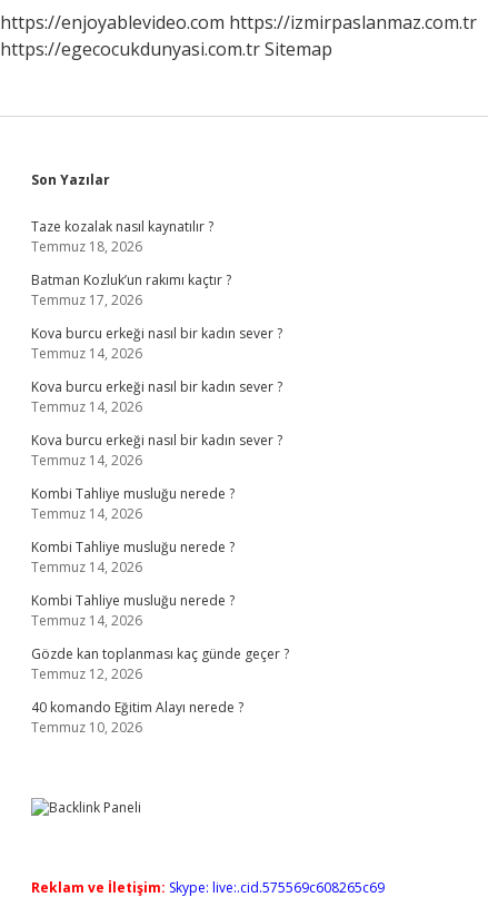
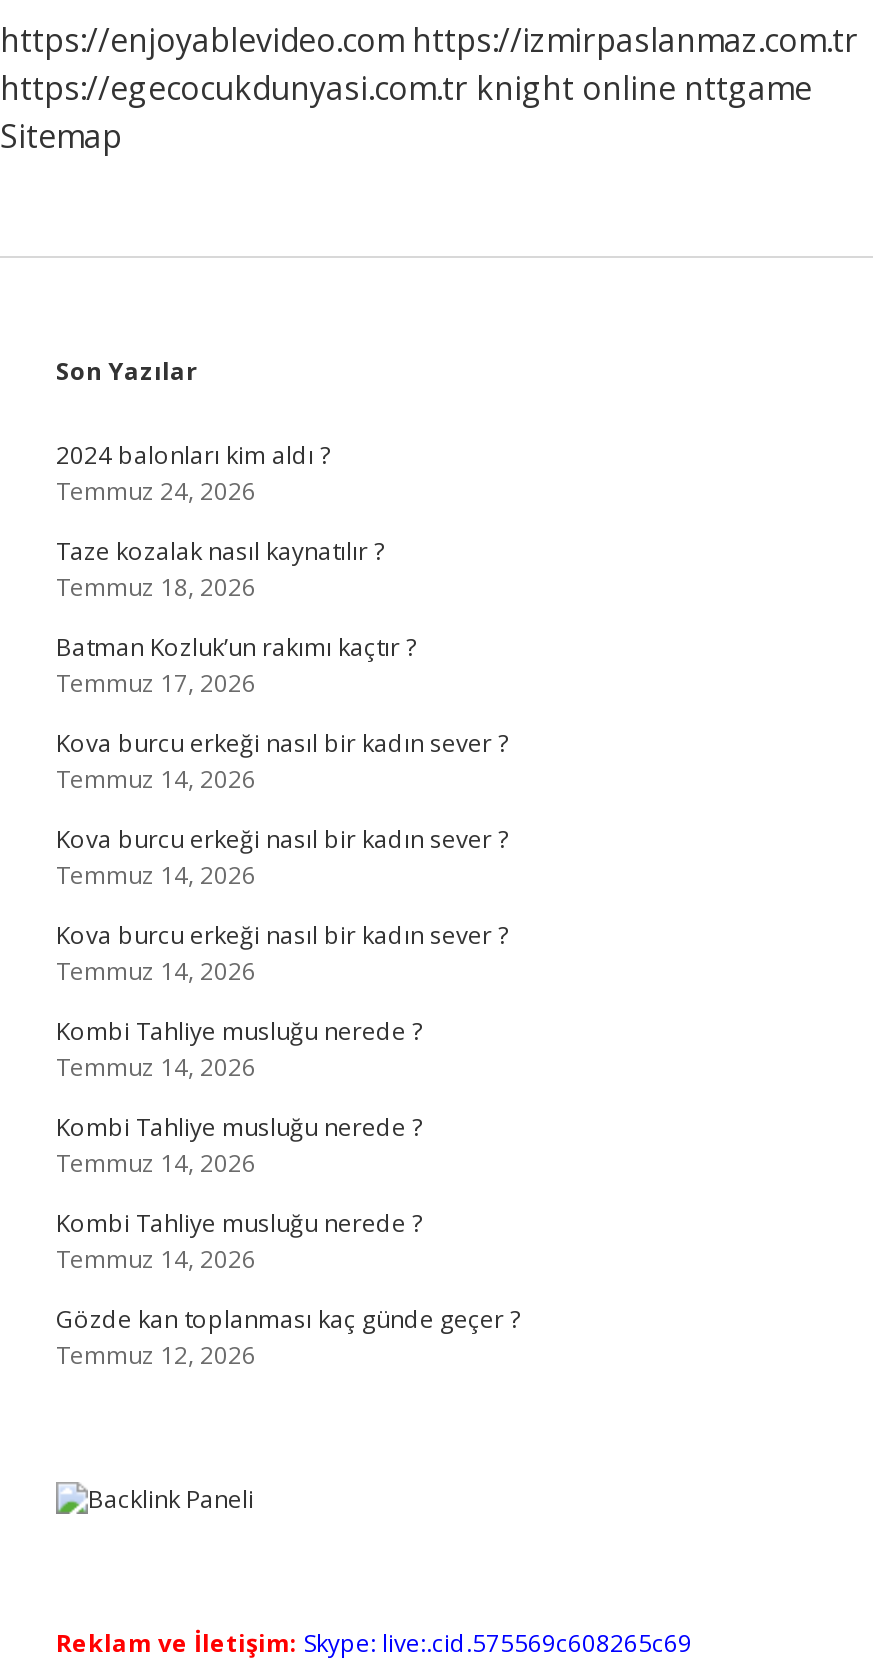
- https://egecocukdunyasi.com.tr Sitemap
+ https://egecocukdunyasi.com.tr knight online nttgame
+ Sitemap

+ 2024 balonları kim aldı ?
+ Temmuz 24, 2026

moved down: Taze kozalak nasıl kaynatılır ? | Temmuz 18, 2026 | Batman Kozluk’un rakımı kaçtır ? | ... | Gözde kan toplanması kaç günde geçer ? | Temmuz 12, 2026

- 40 komando Eğitim Alayı nerede ?
- Temmuz 10, 2026
